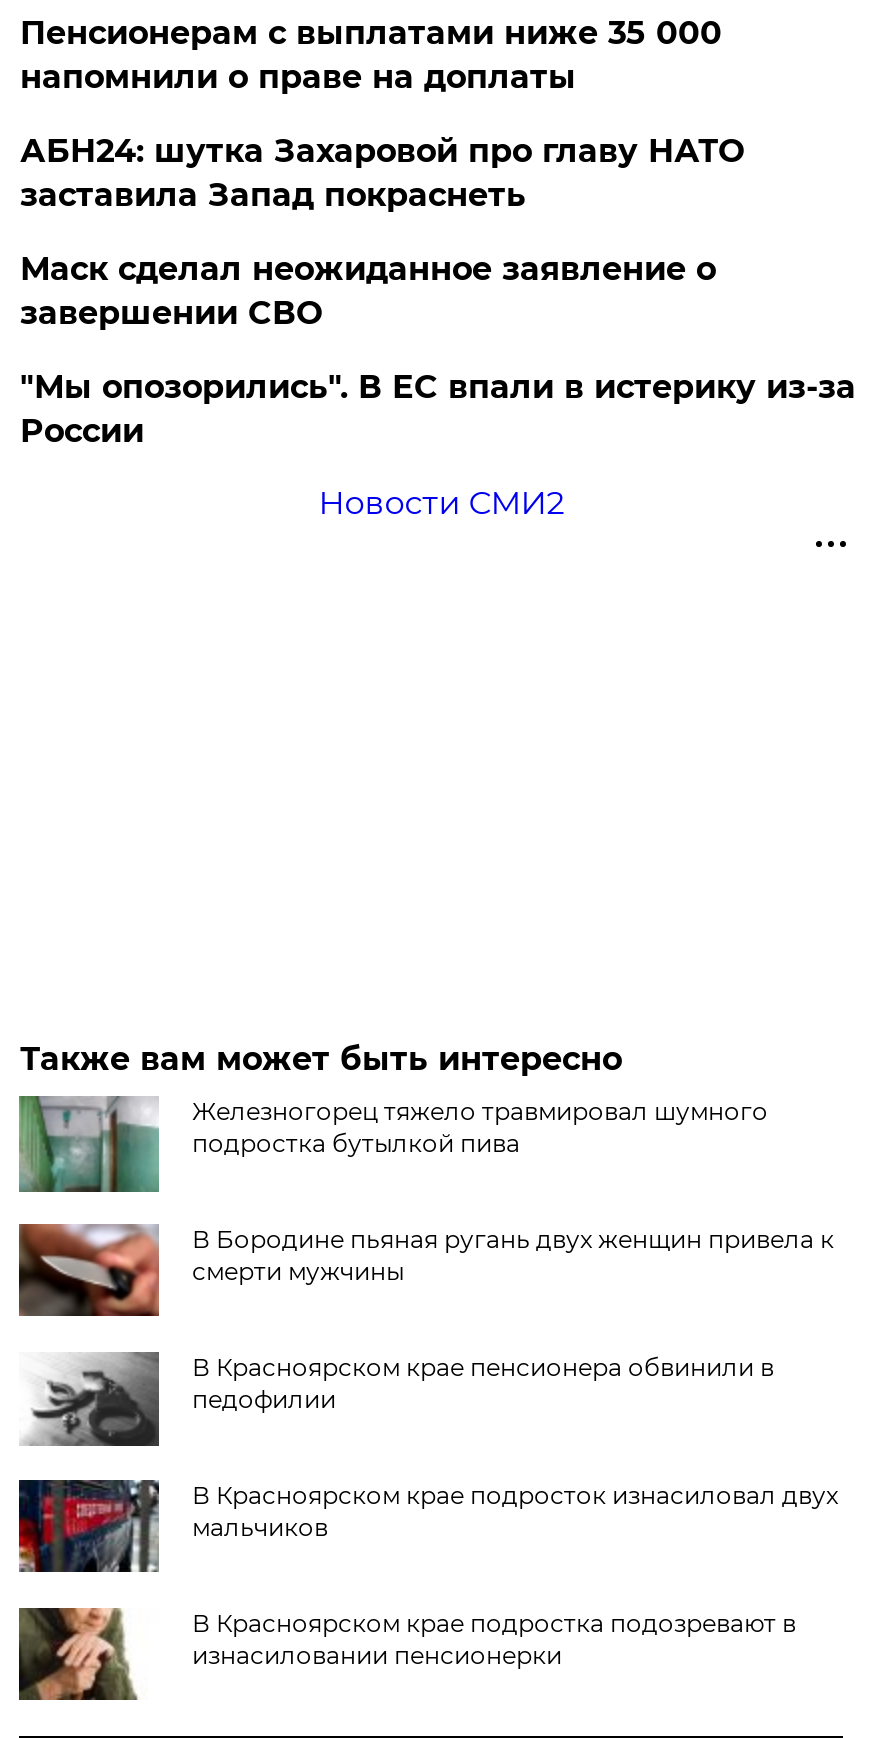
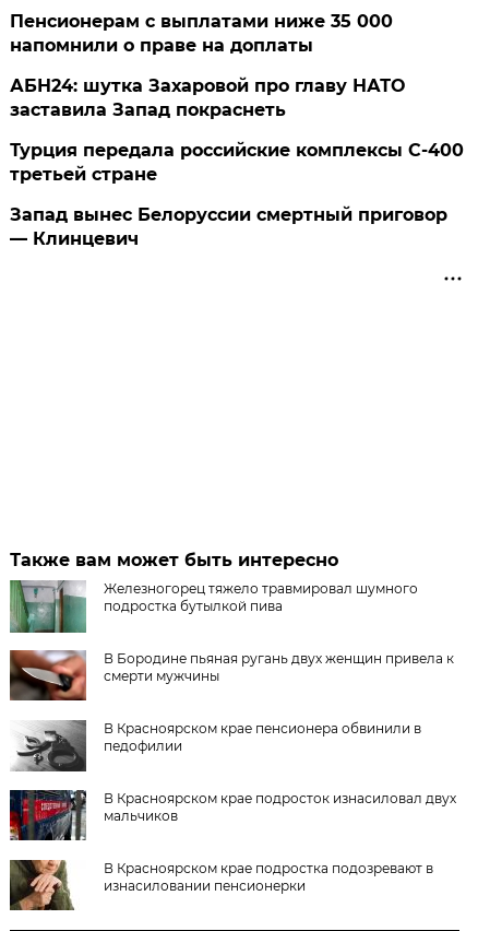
- Маск сделал неожиданное заявление о
- завершении СВО
- "Мы опозорились". В ЕС впали в истерику из-за
- России
- Новости СМИ2
+ Турция передала российские комплексы С-400
+ третьей стране
+ Запад вынес Белоруссии смертный приговор
+ — Клинцевич
